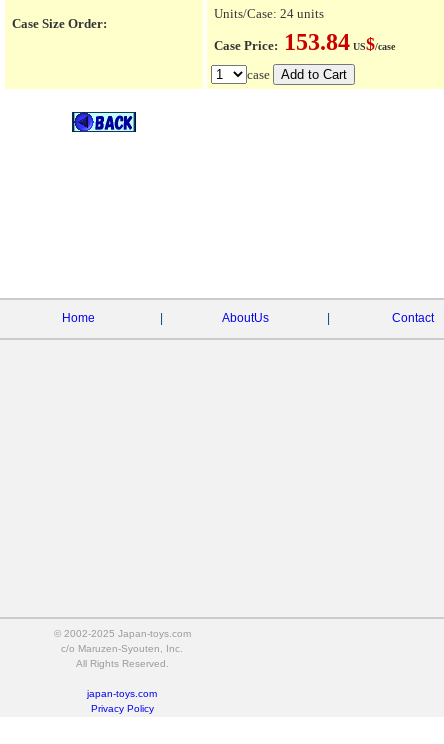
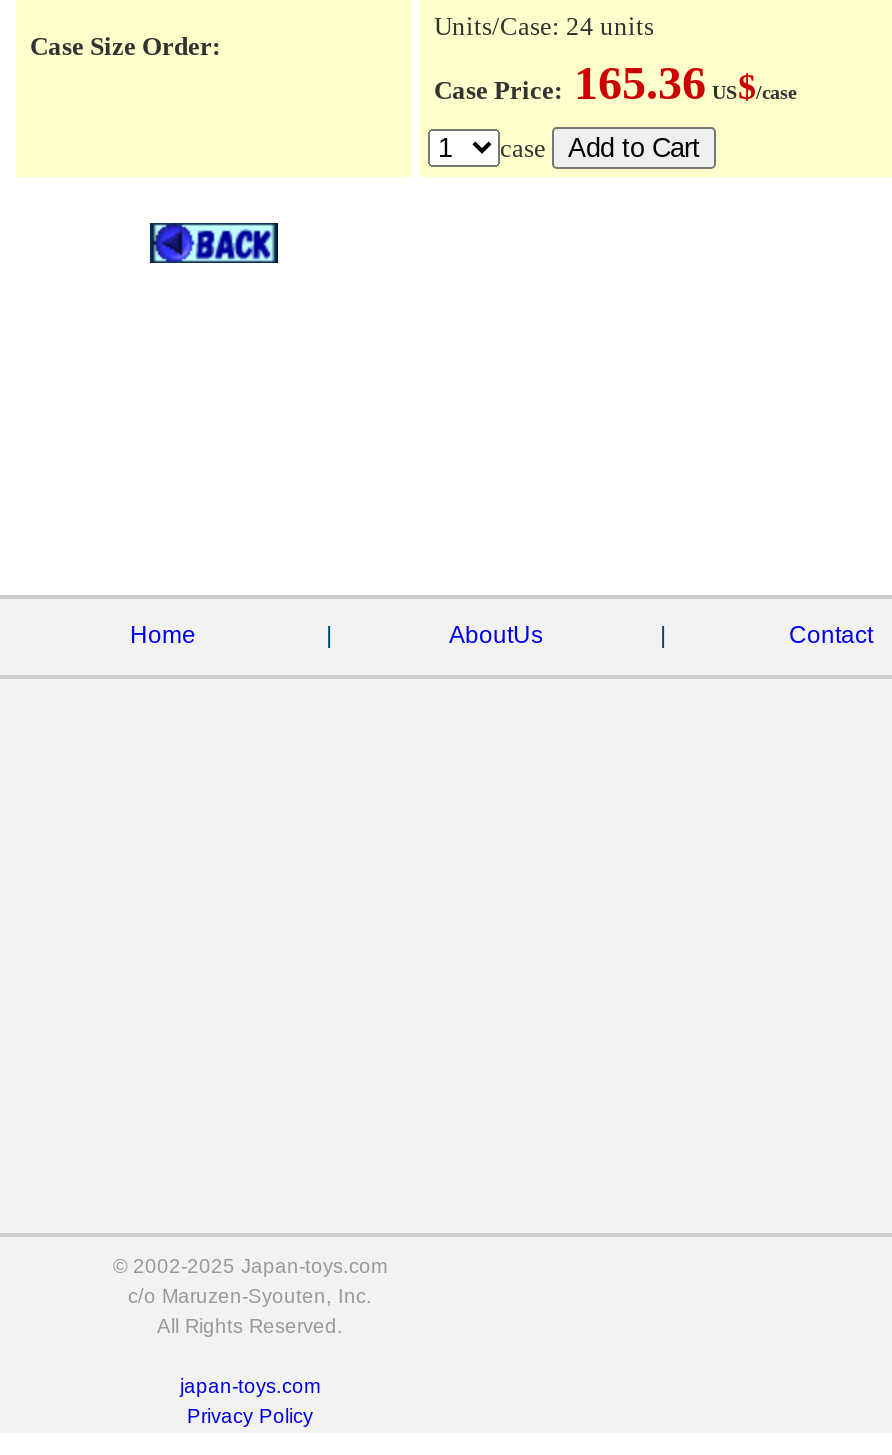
- Case Price: 153.84 US$/case
+ Case Price: 165.36 US$/case
